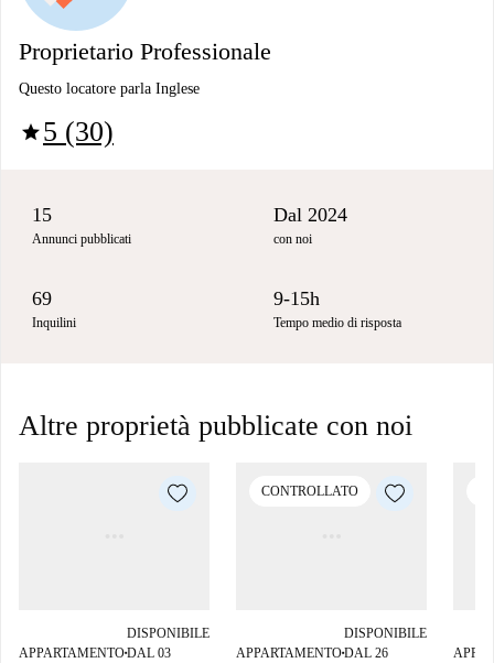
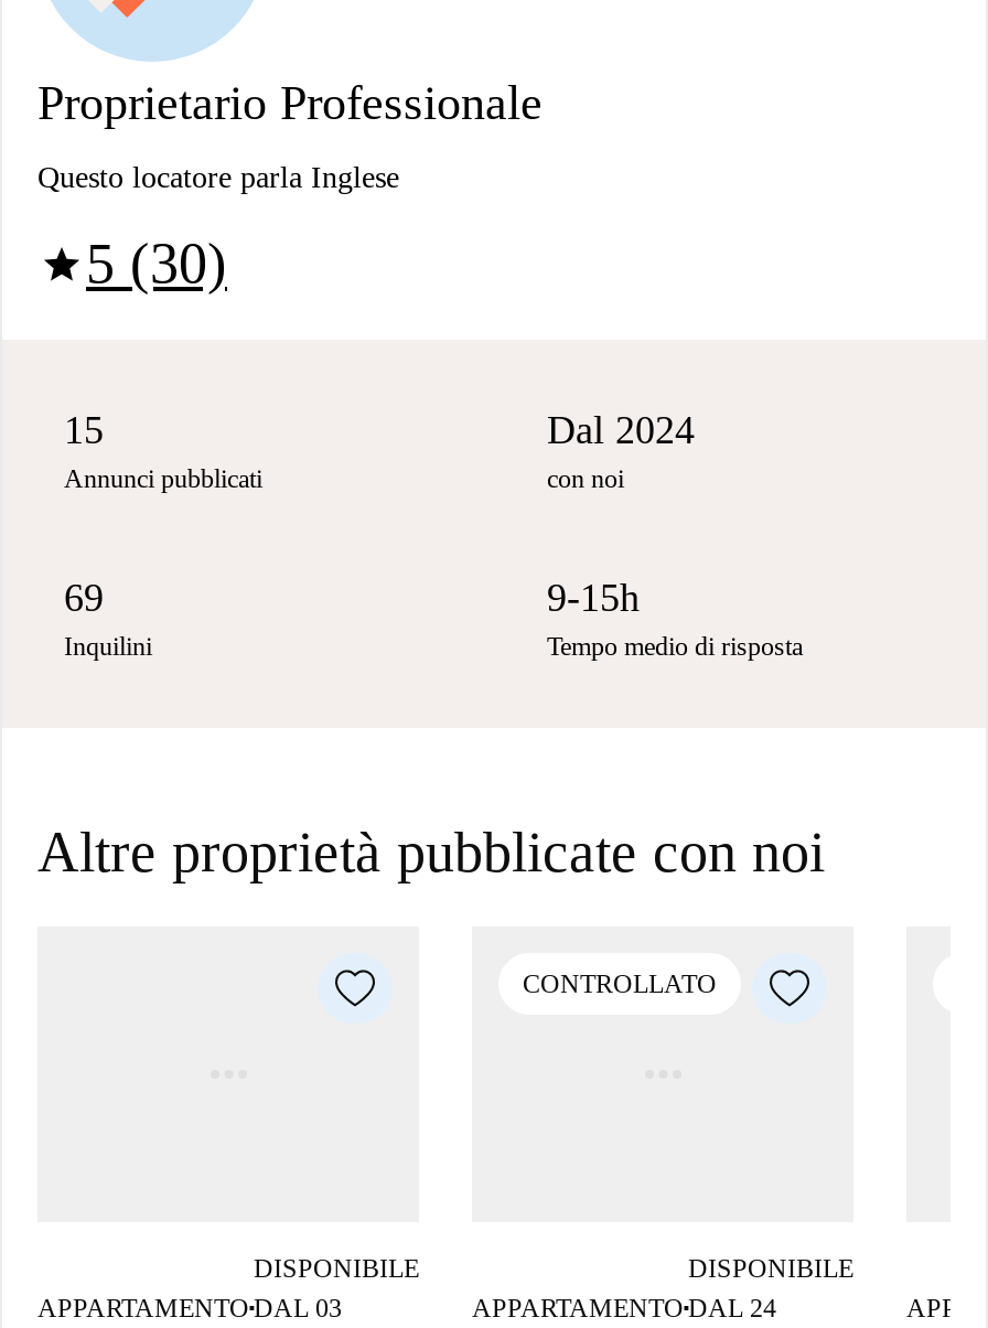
- APPARTAMENTO DAL 26
+ APPARTAMENTO DAL 24
